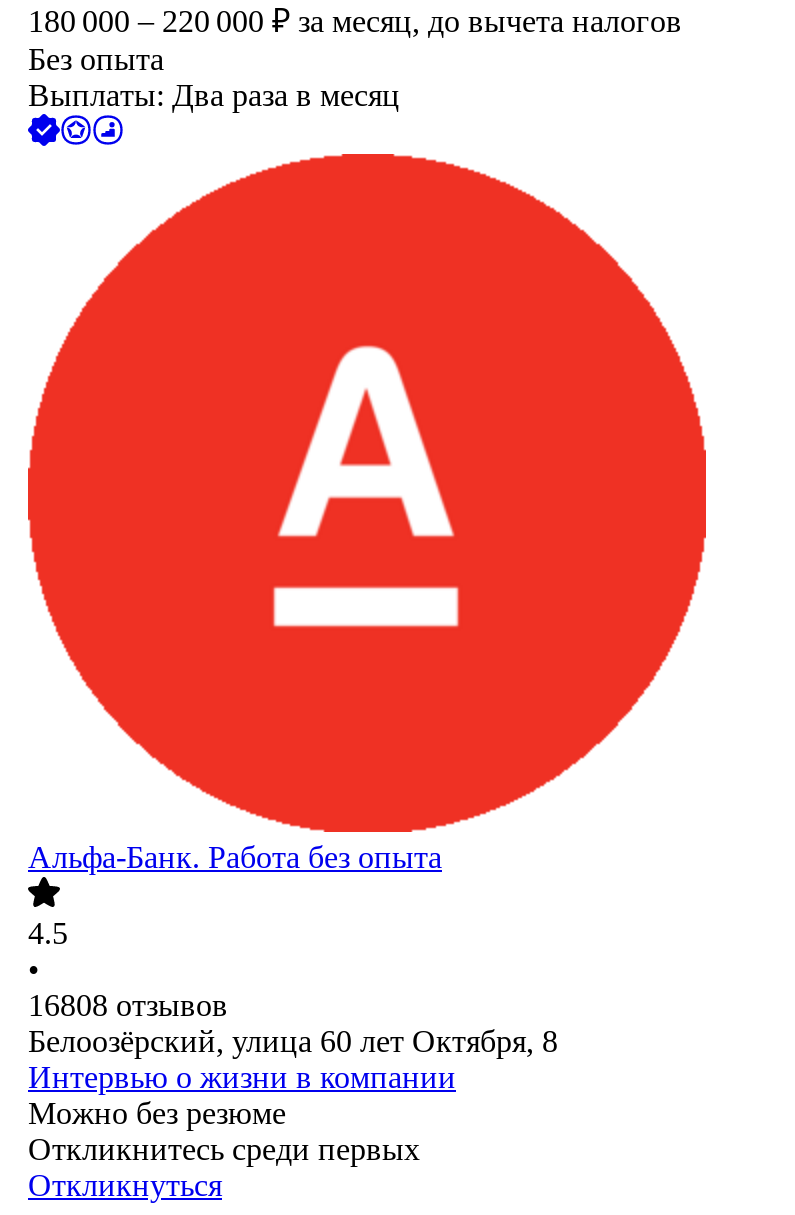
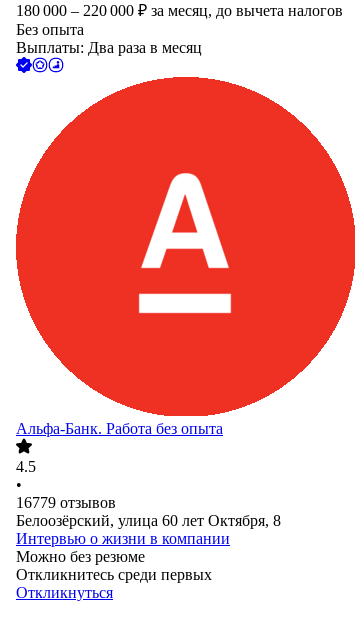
- 16808 отзывов
+ 16779 отзывов
